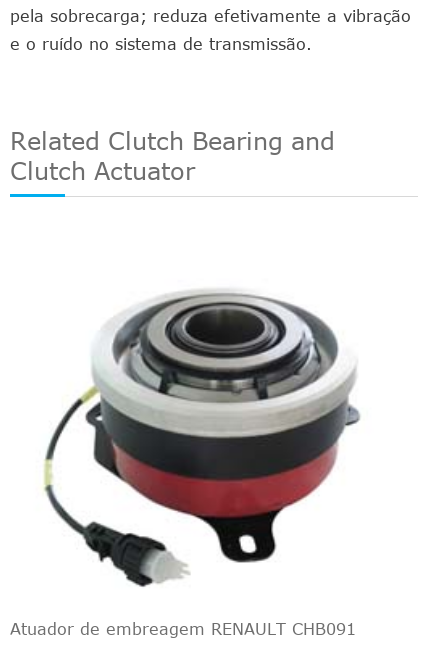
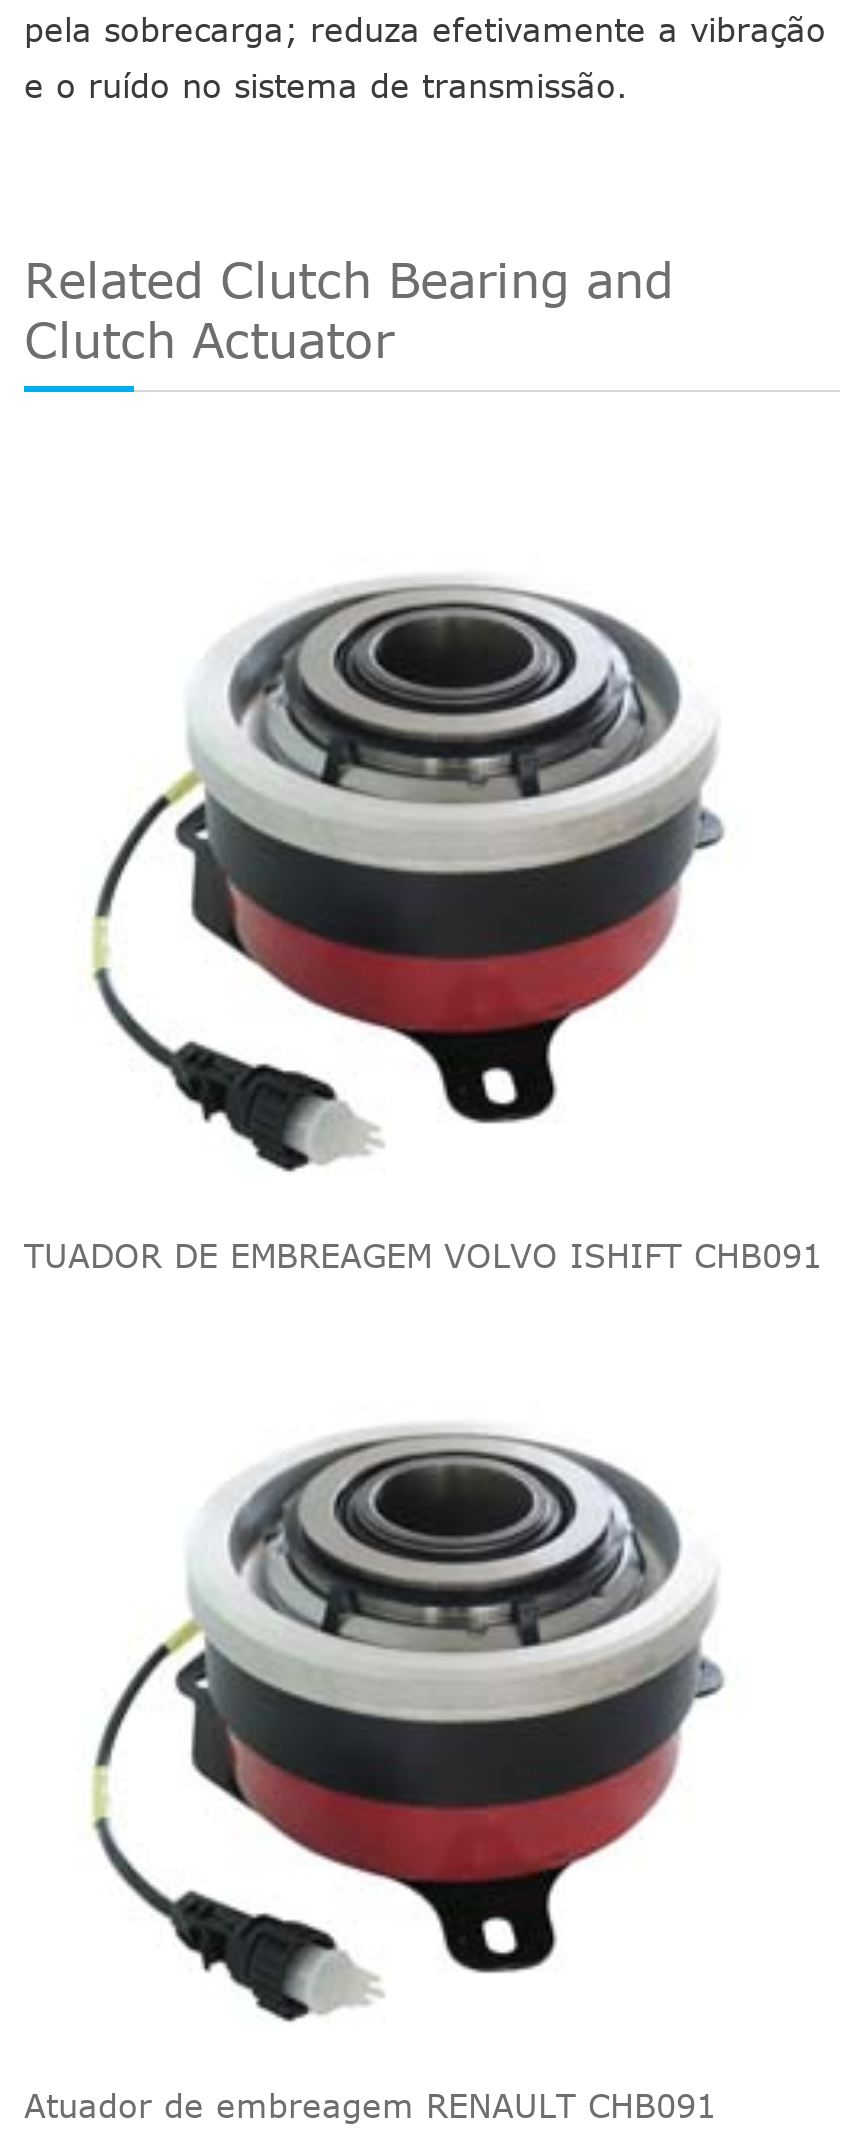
+ TUADOR DE EMBREAGEM VOLVO ISHIFT CHB091
